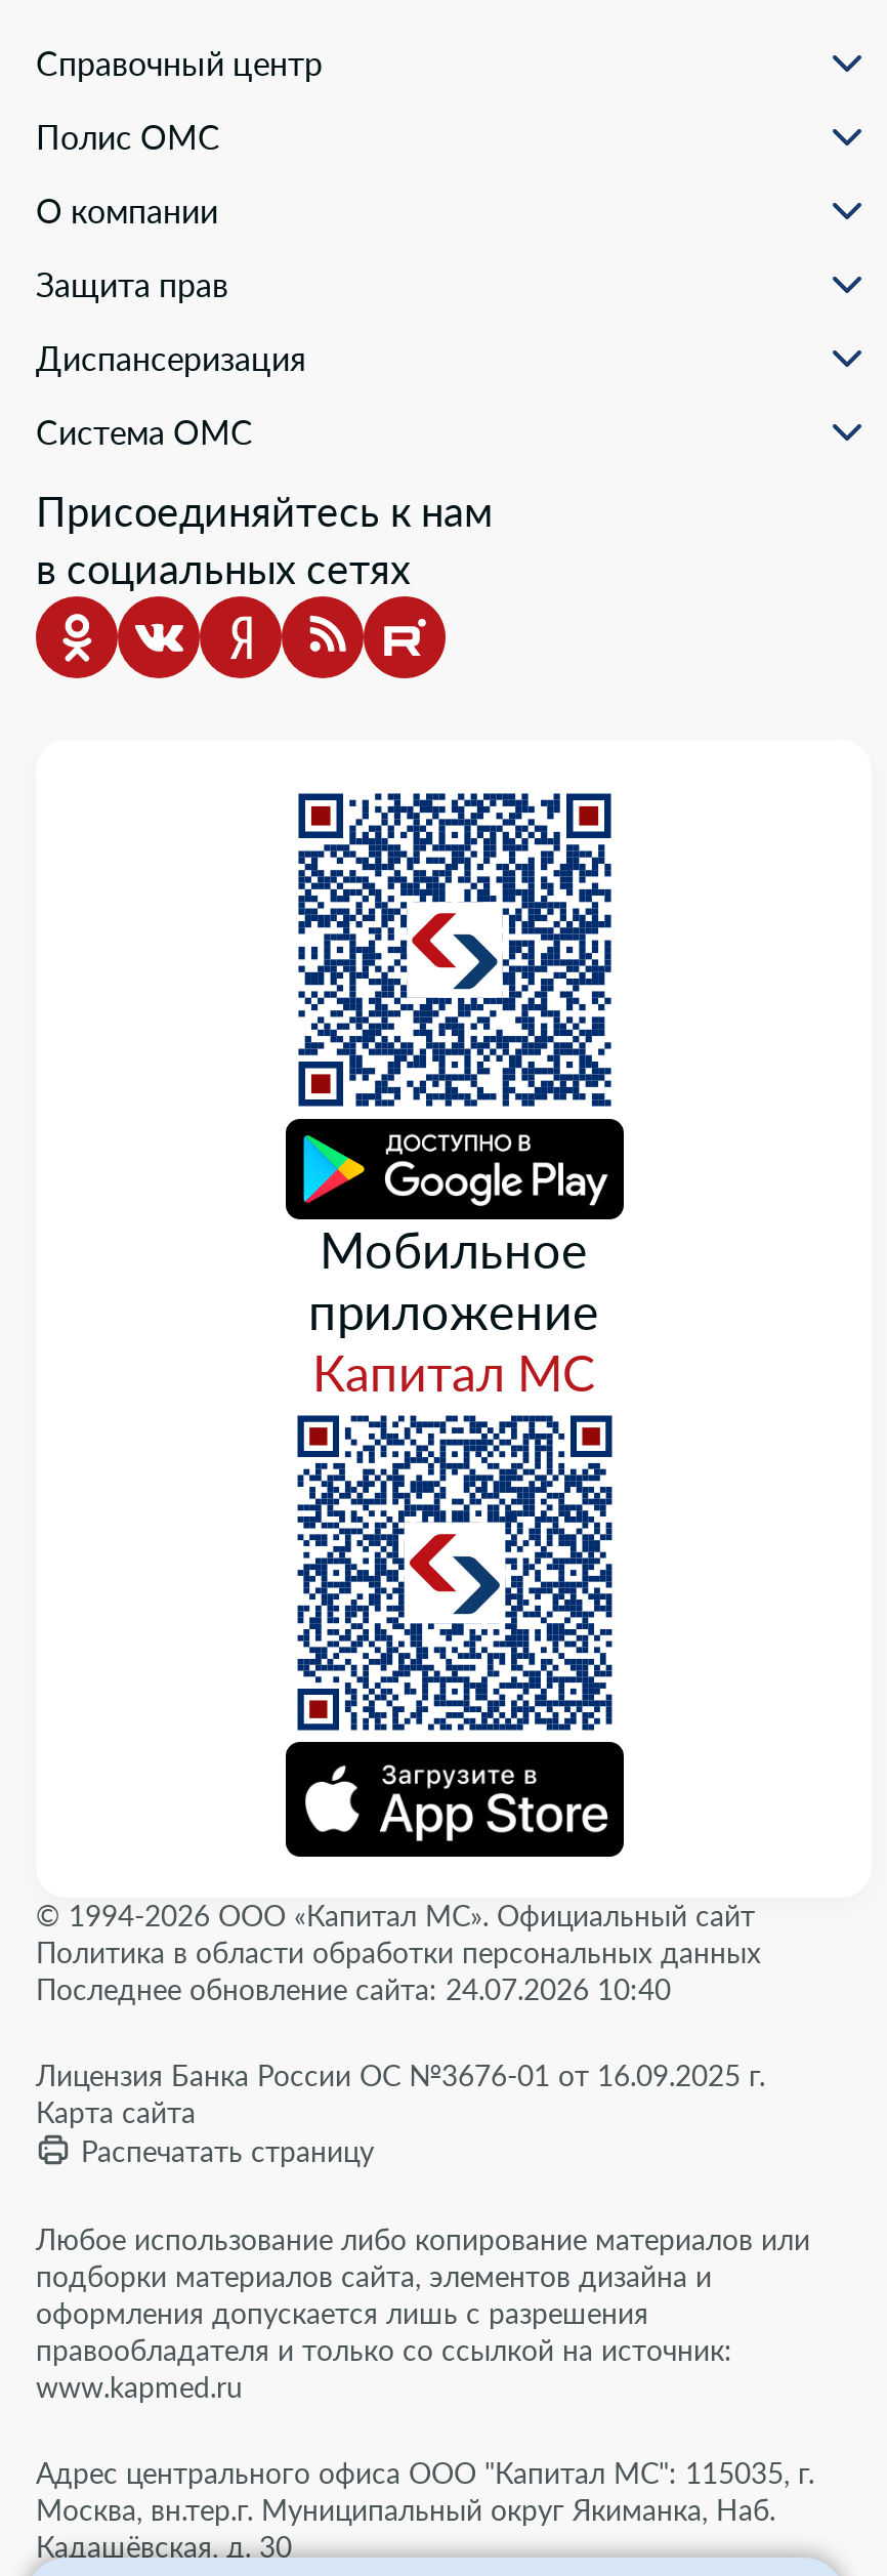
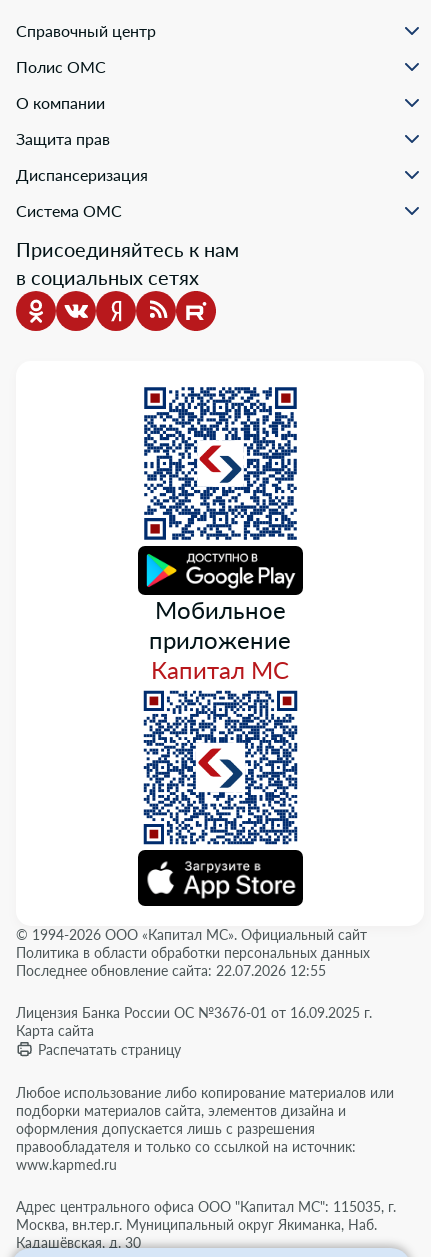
- Последнее обновление сайта: 24.07.2026 10:40
+ Последнее обновление сайта: 22.07.2026 12:55
